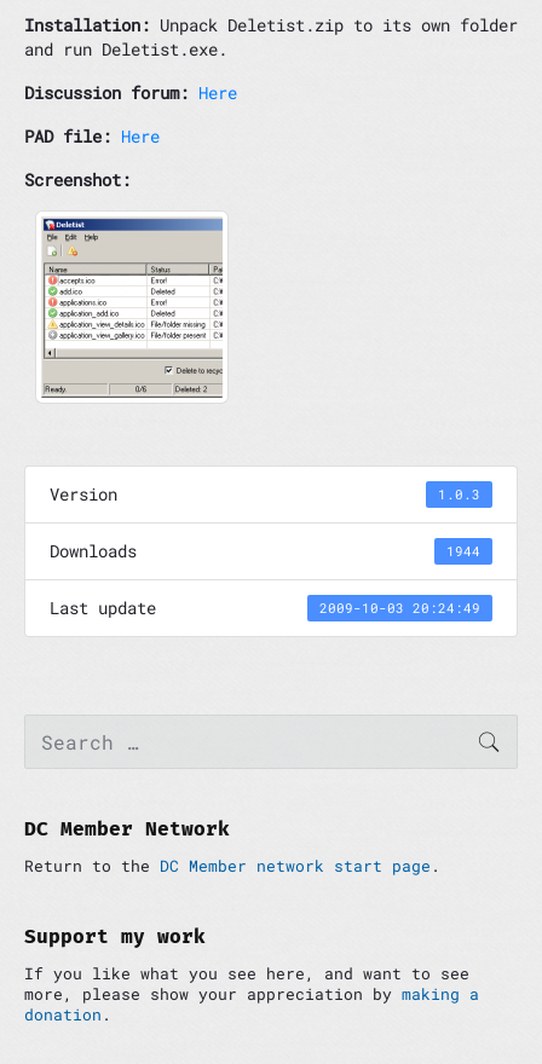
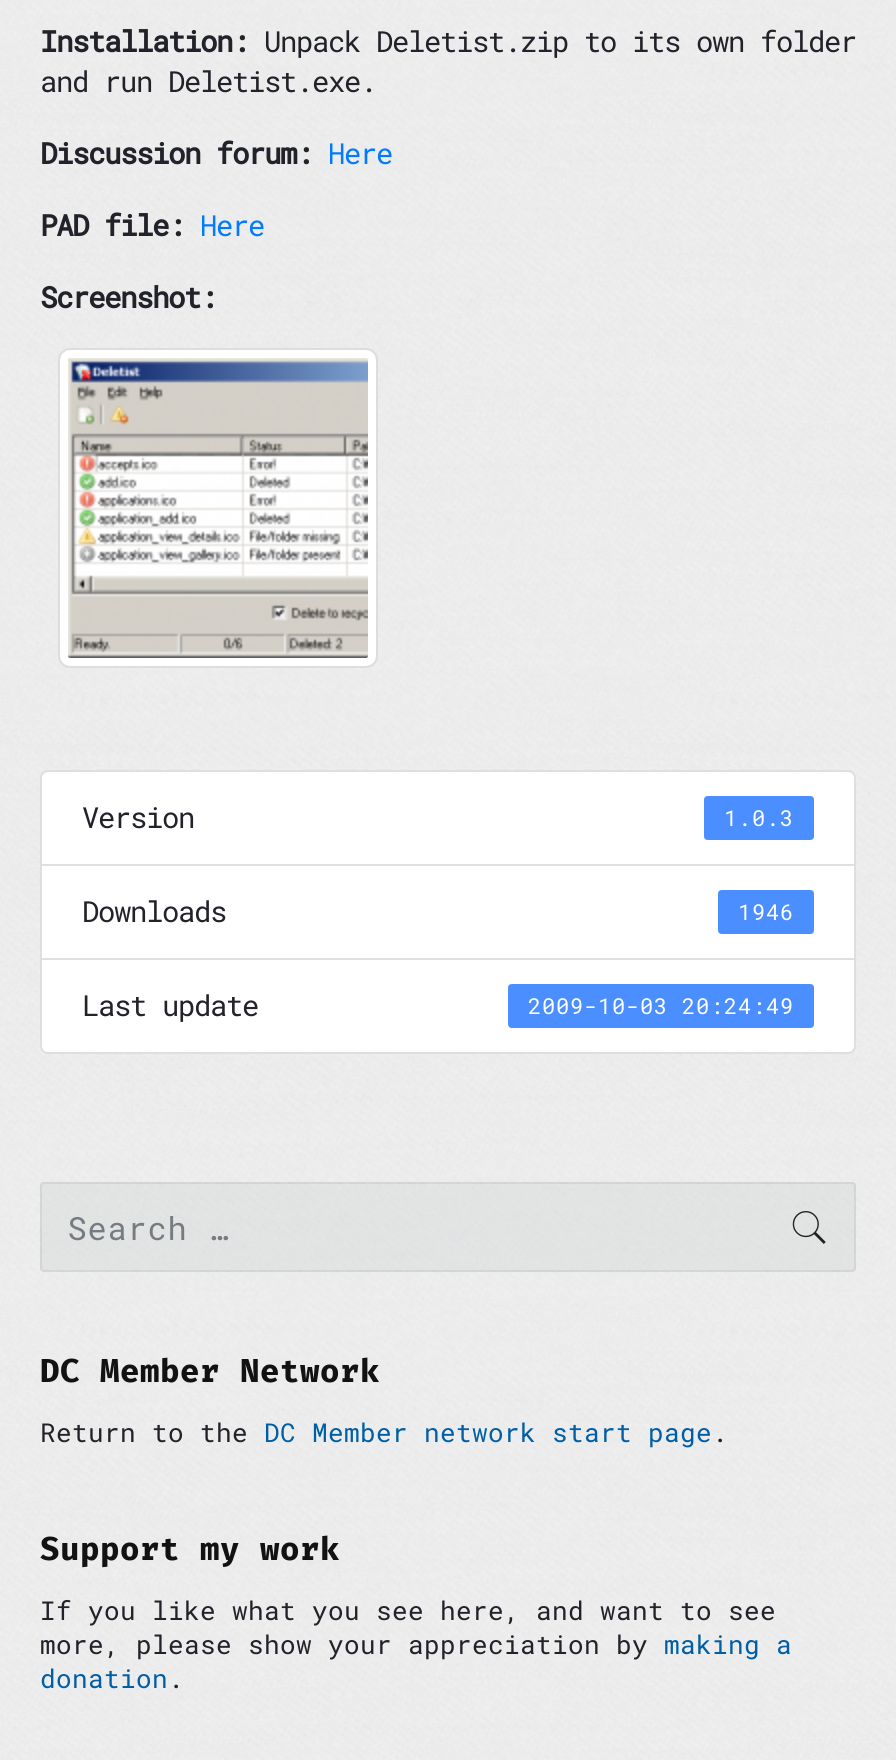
- 1944
+ 1946
